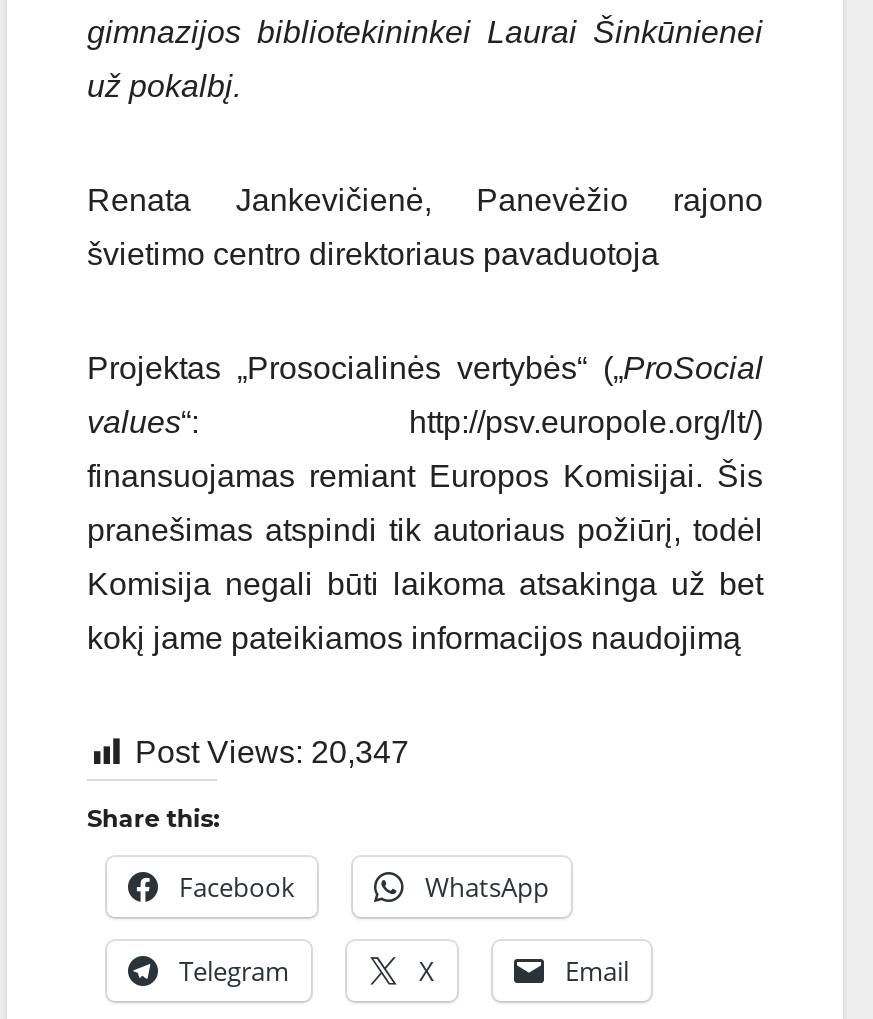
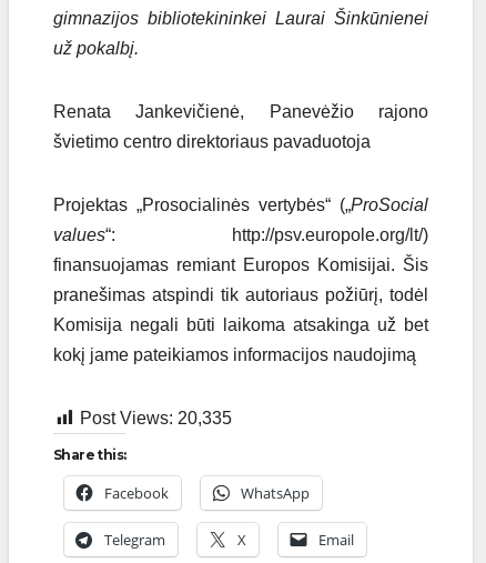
- Post Views: 20,347
+ Post Views: 20,335
